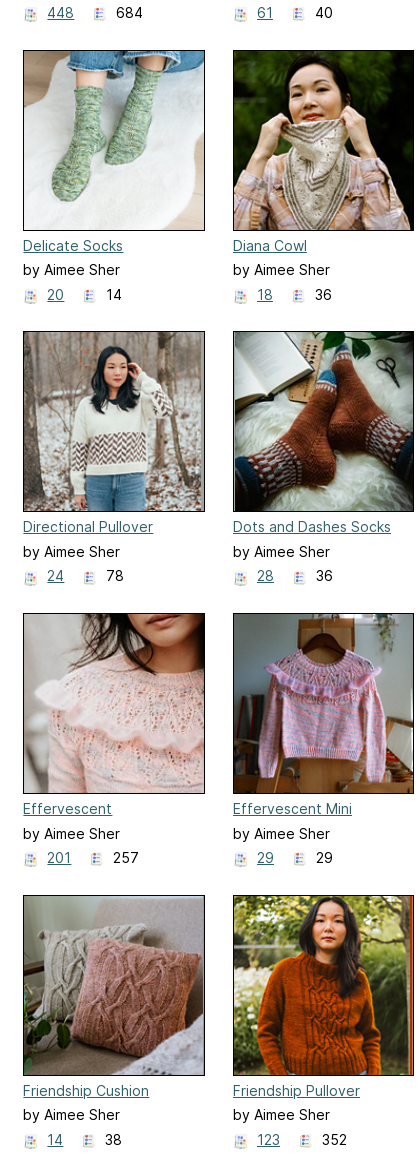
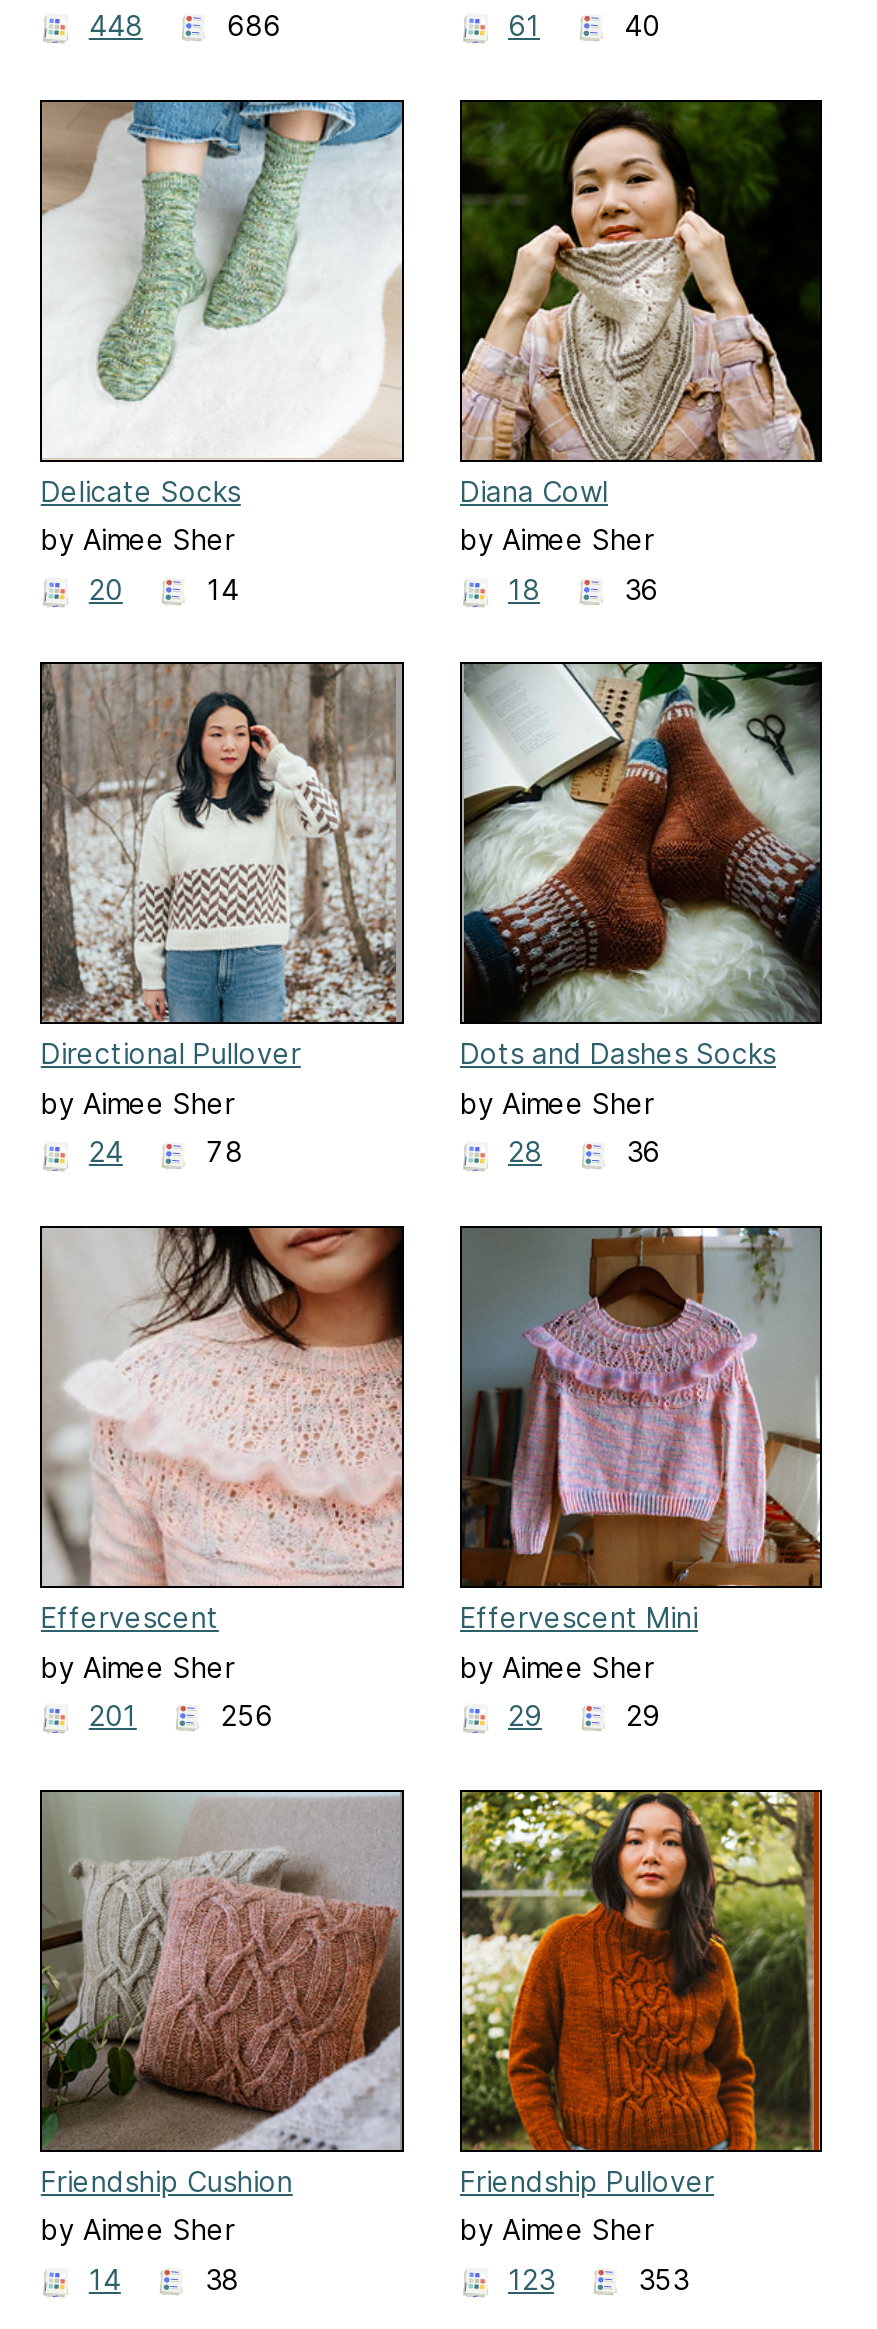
- 684
+ 686

- 257
+ 256

- 352
+ 353
